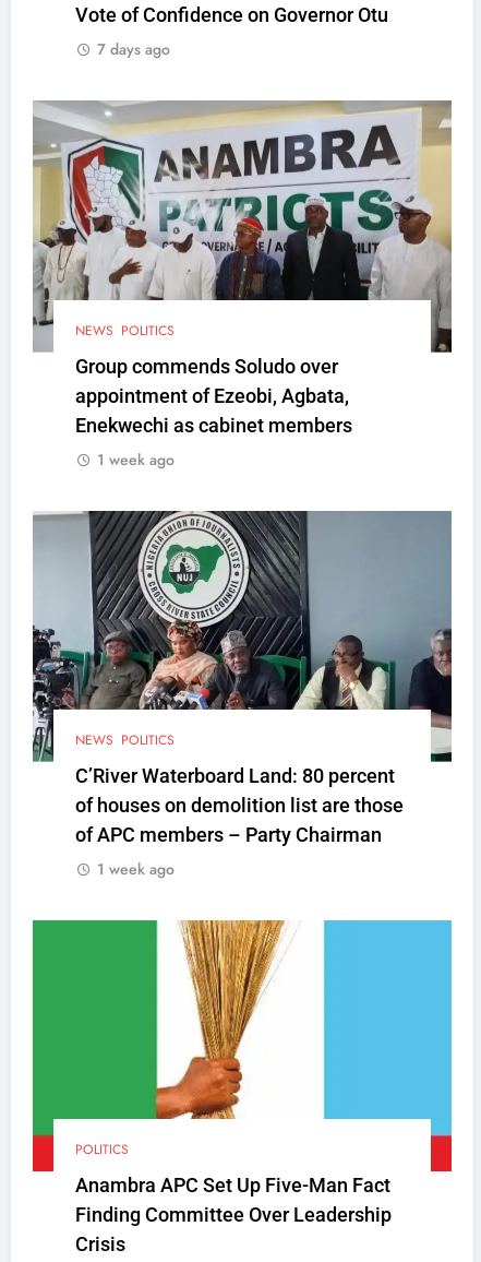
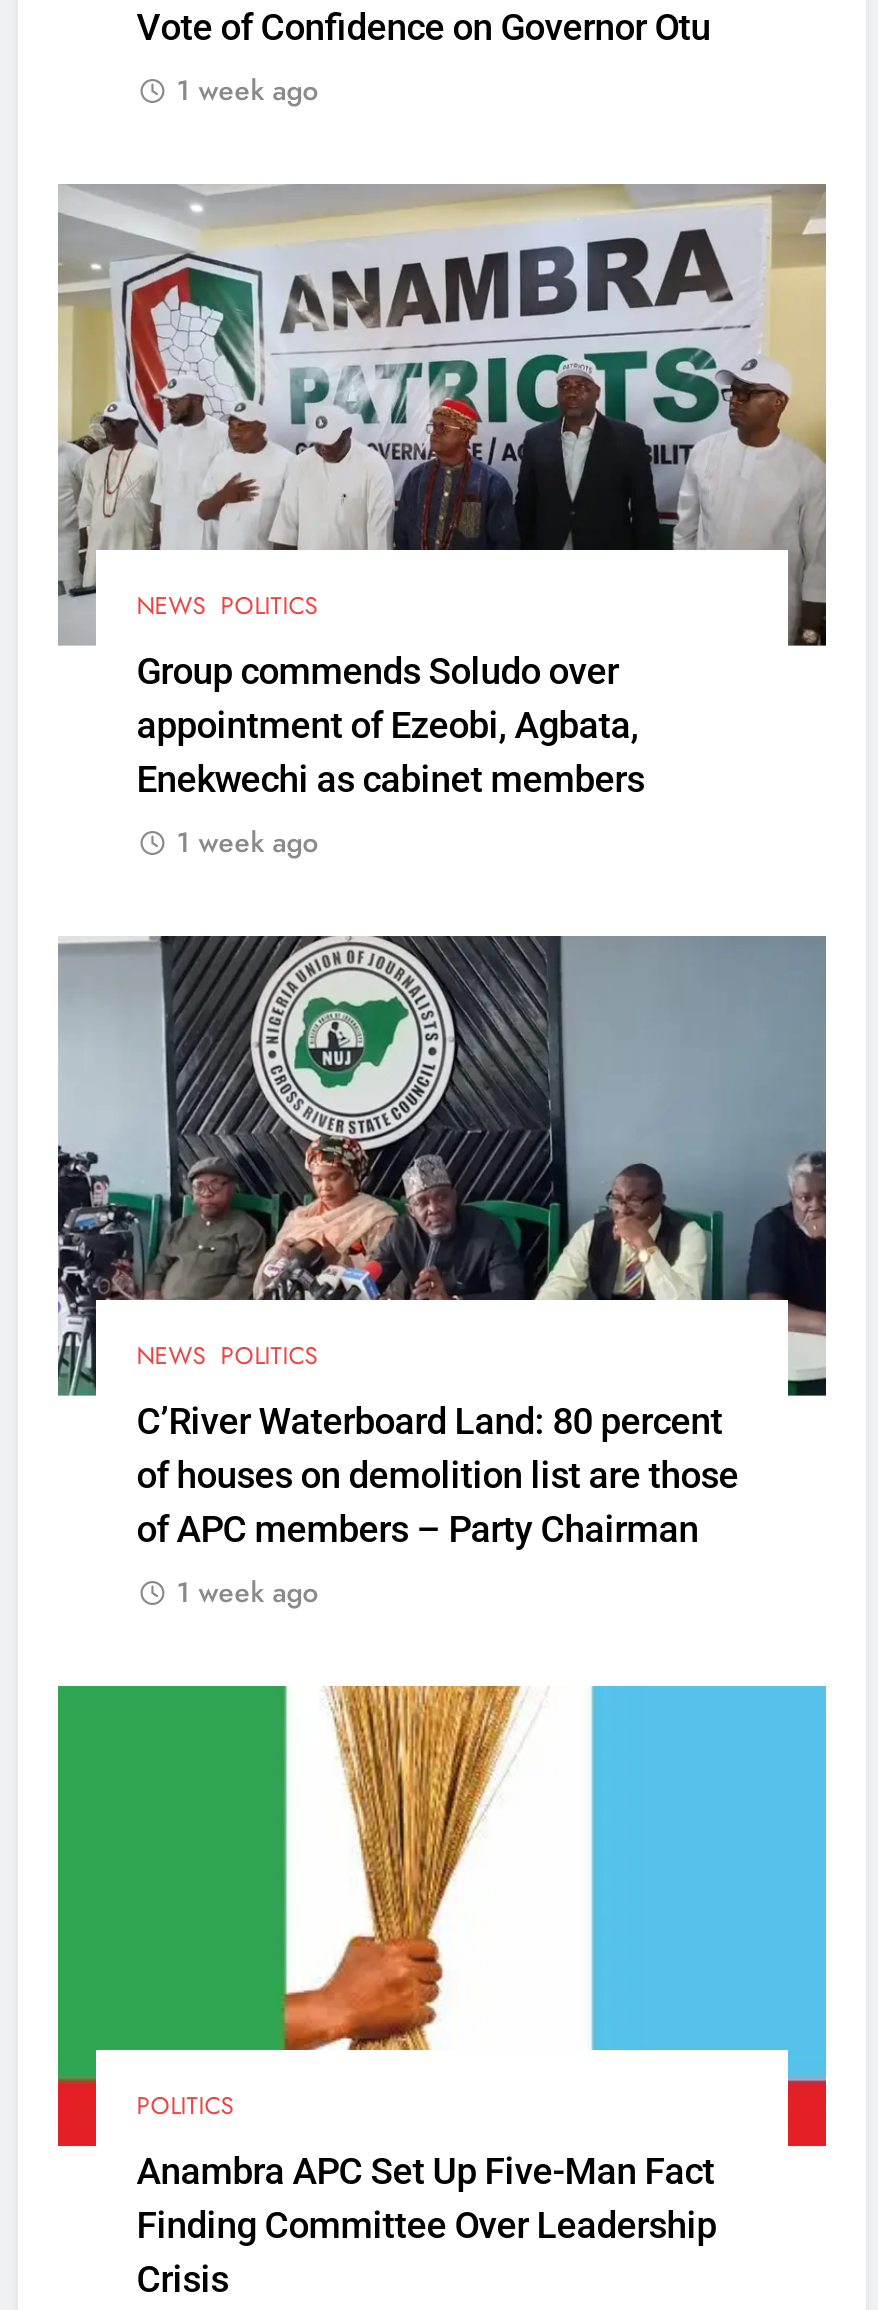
- 7 days ago
+ 1 week ago
